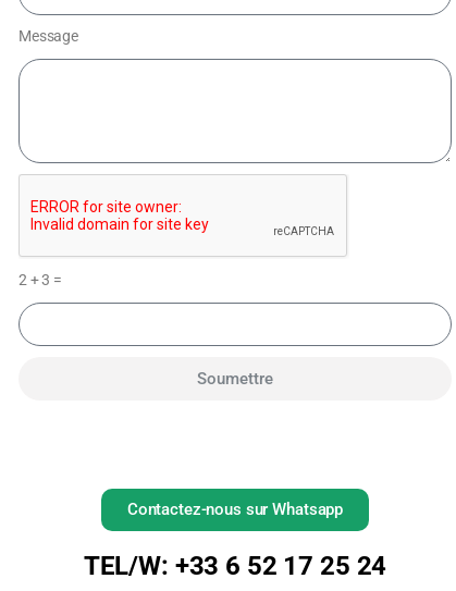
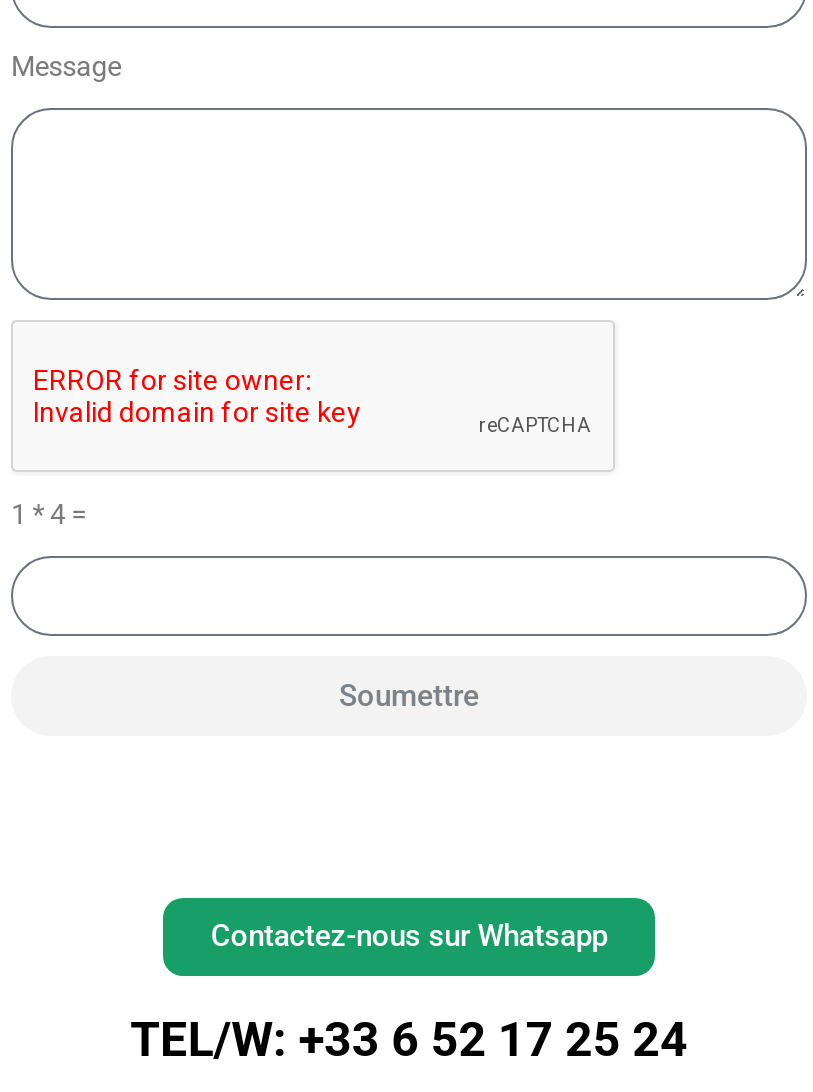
- 2 + 3 =
+ 1 * 4 =
